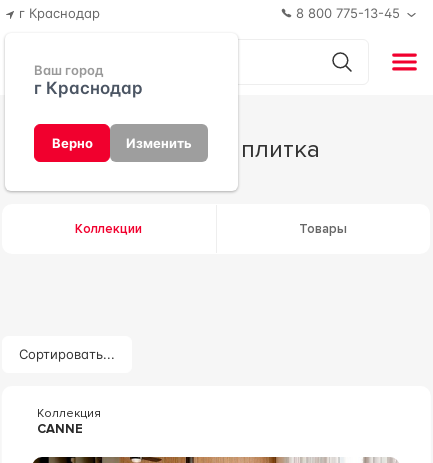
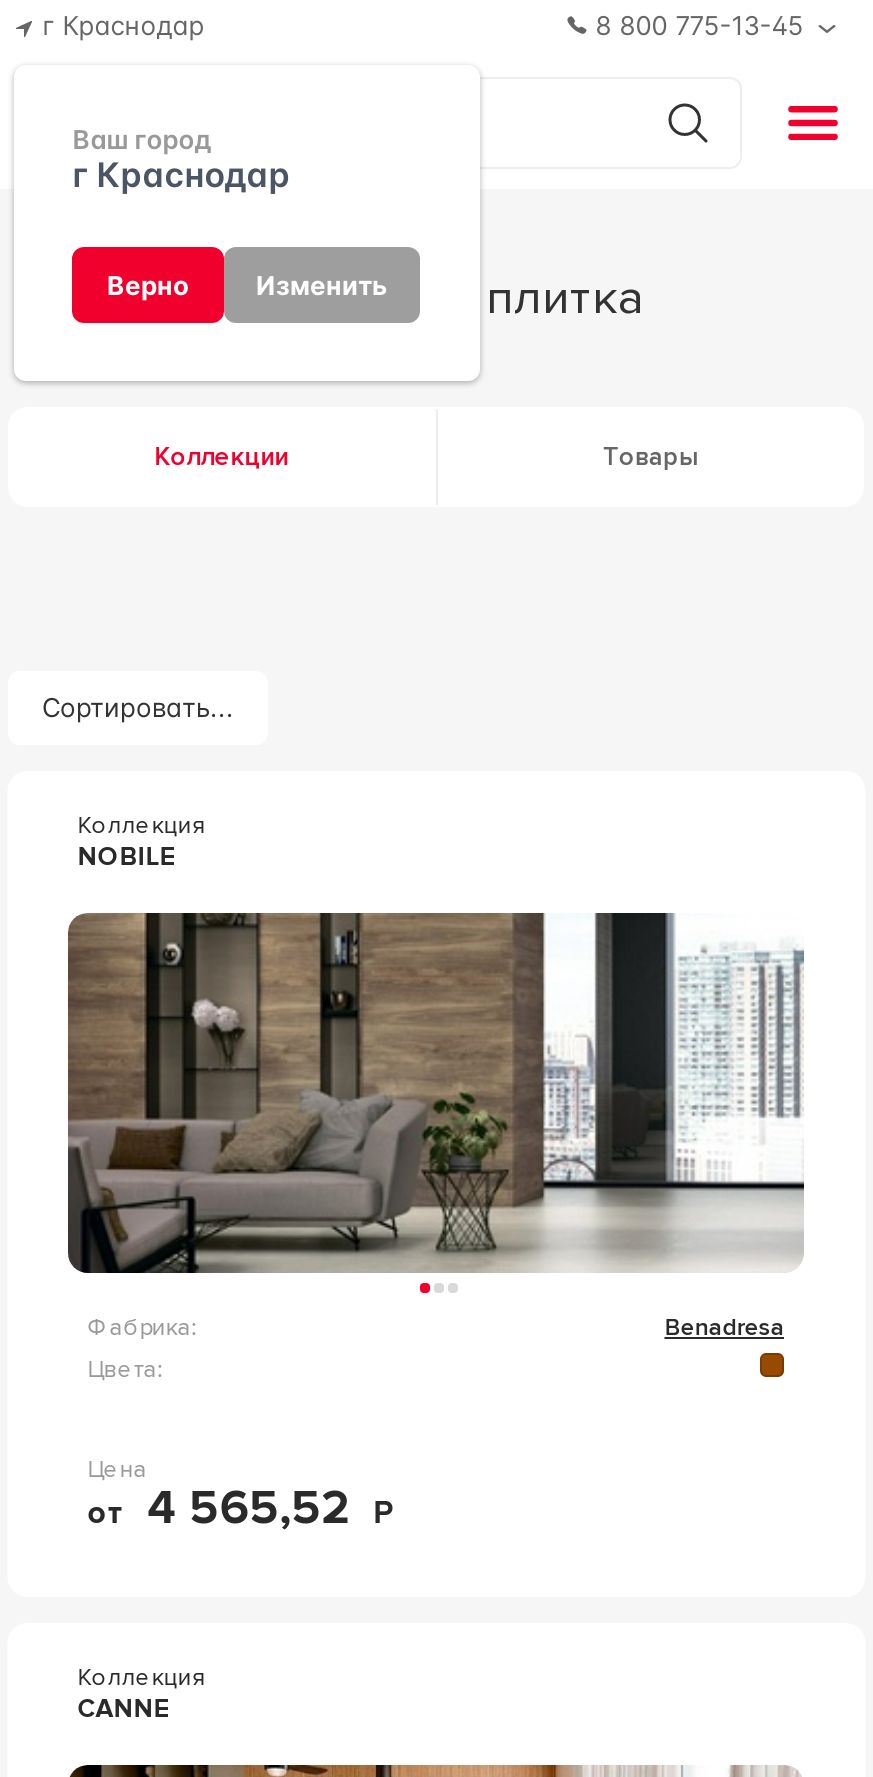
+ [image]
+ Фабрика:
+ Benadresa
+ Цвета:
+ Цена
+ от 4 565,52 Р
+ Коллекция

+ NOBILE
